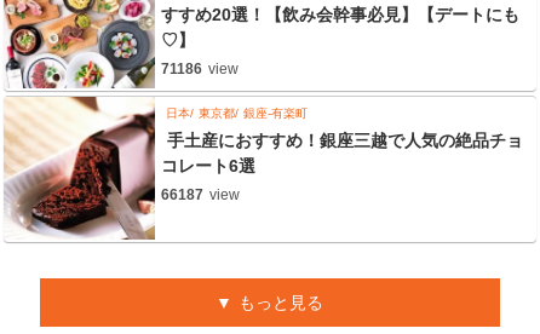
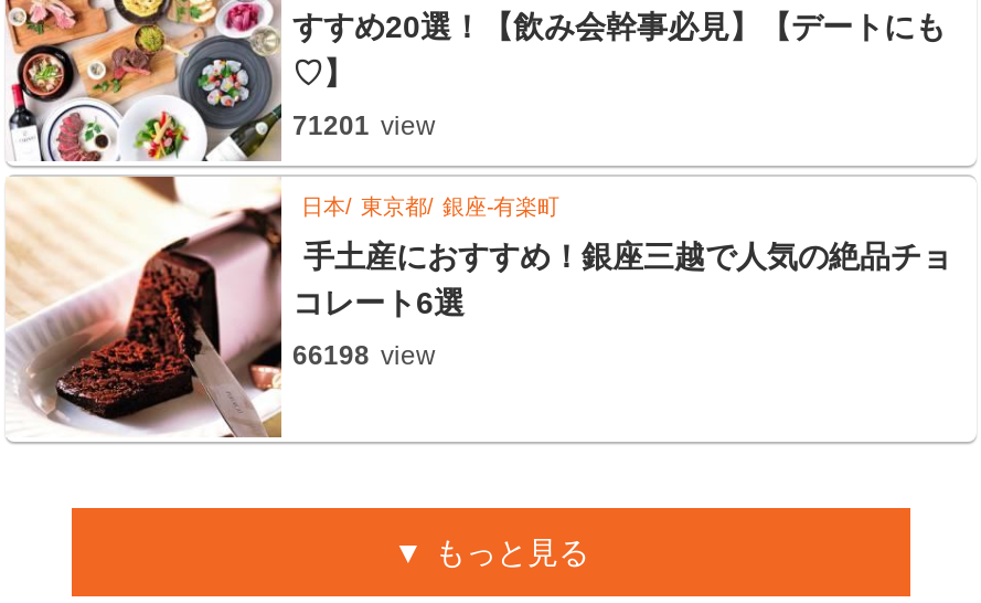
- 71186 view
+ 71201 view

- 66187 view
+ 66198 view
